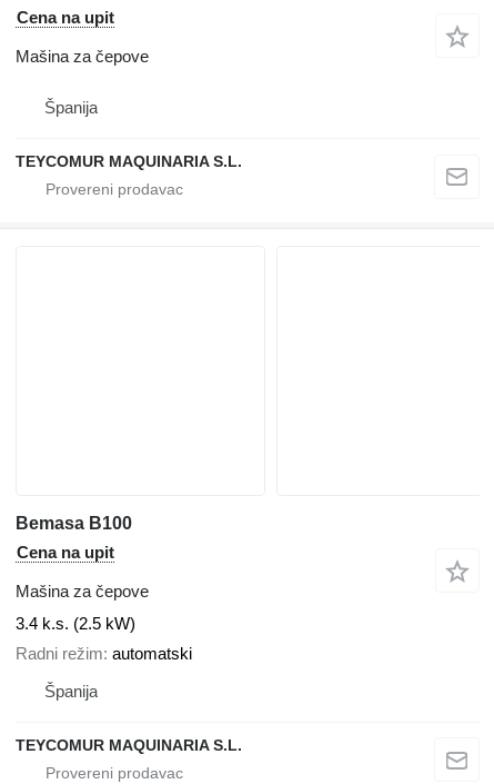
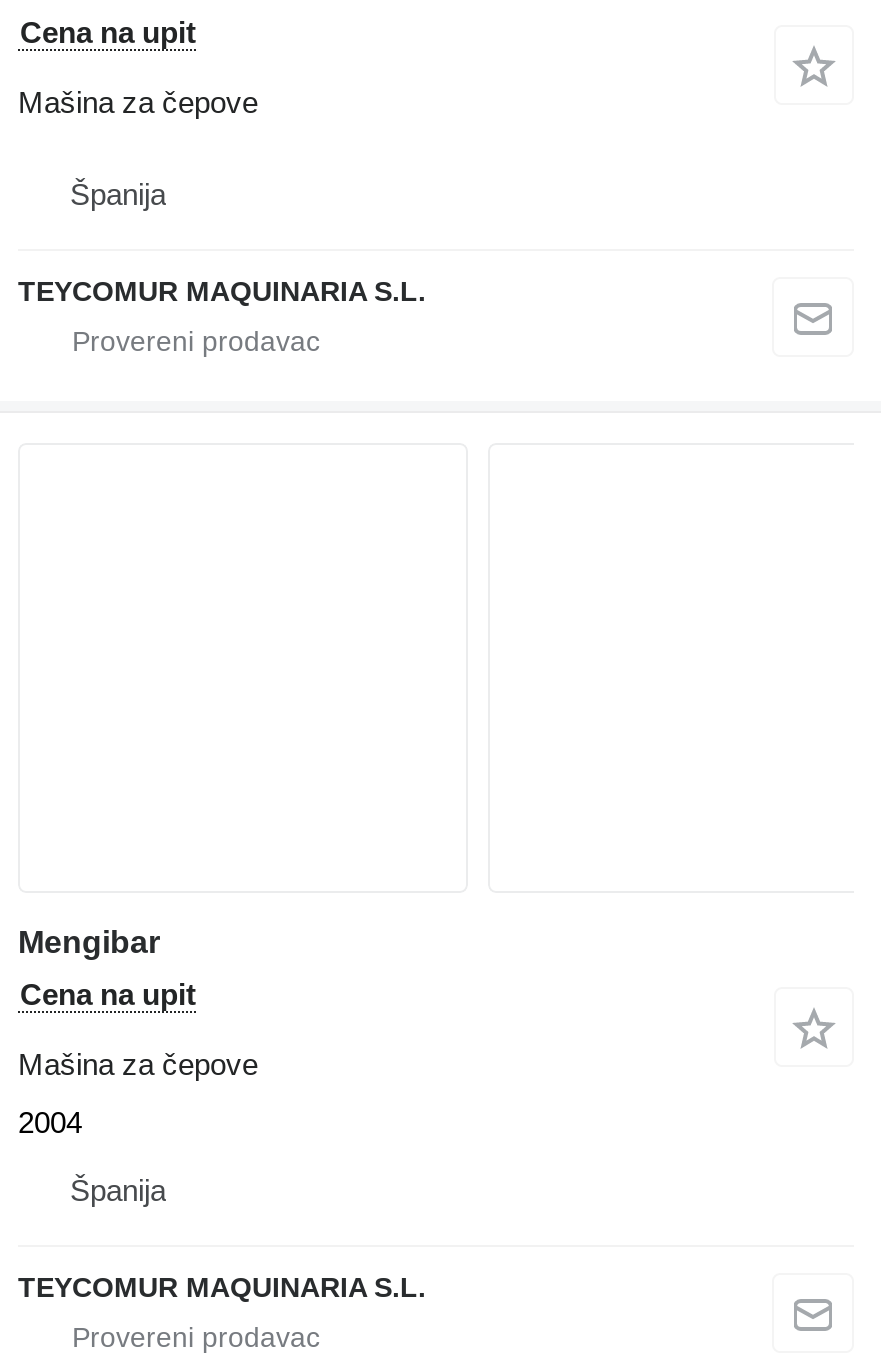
- Bemasa B100
+ Mengibar

- 3.4 k.s. (2.5 kW)
- Radni režim automatski
+ 2004
